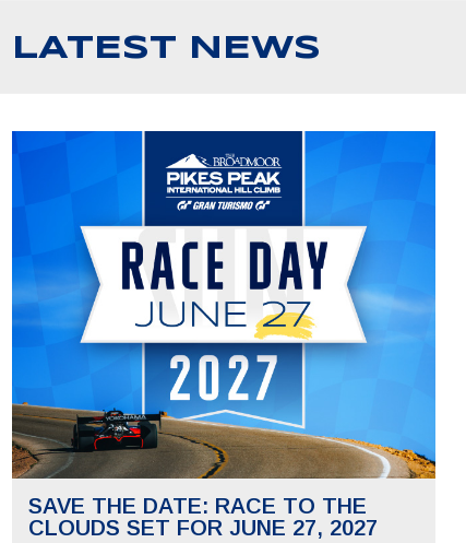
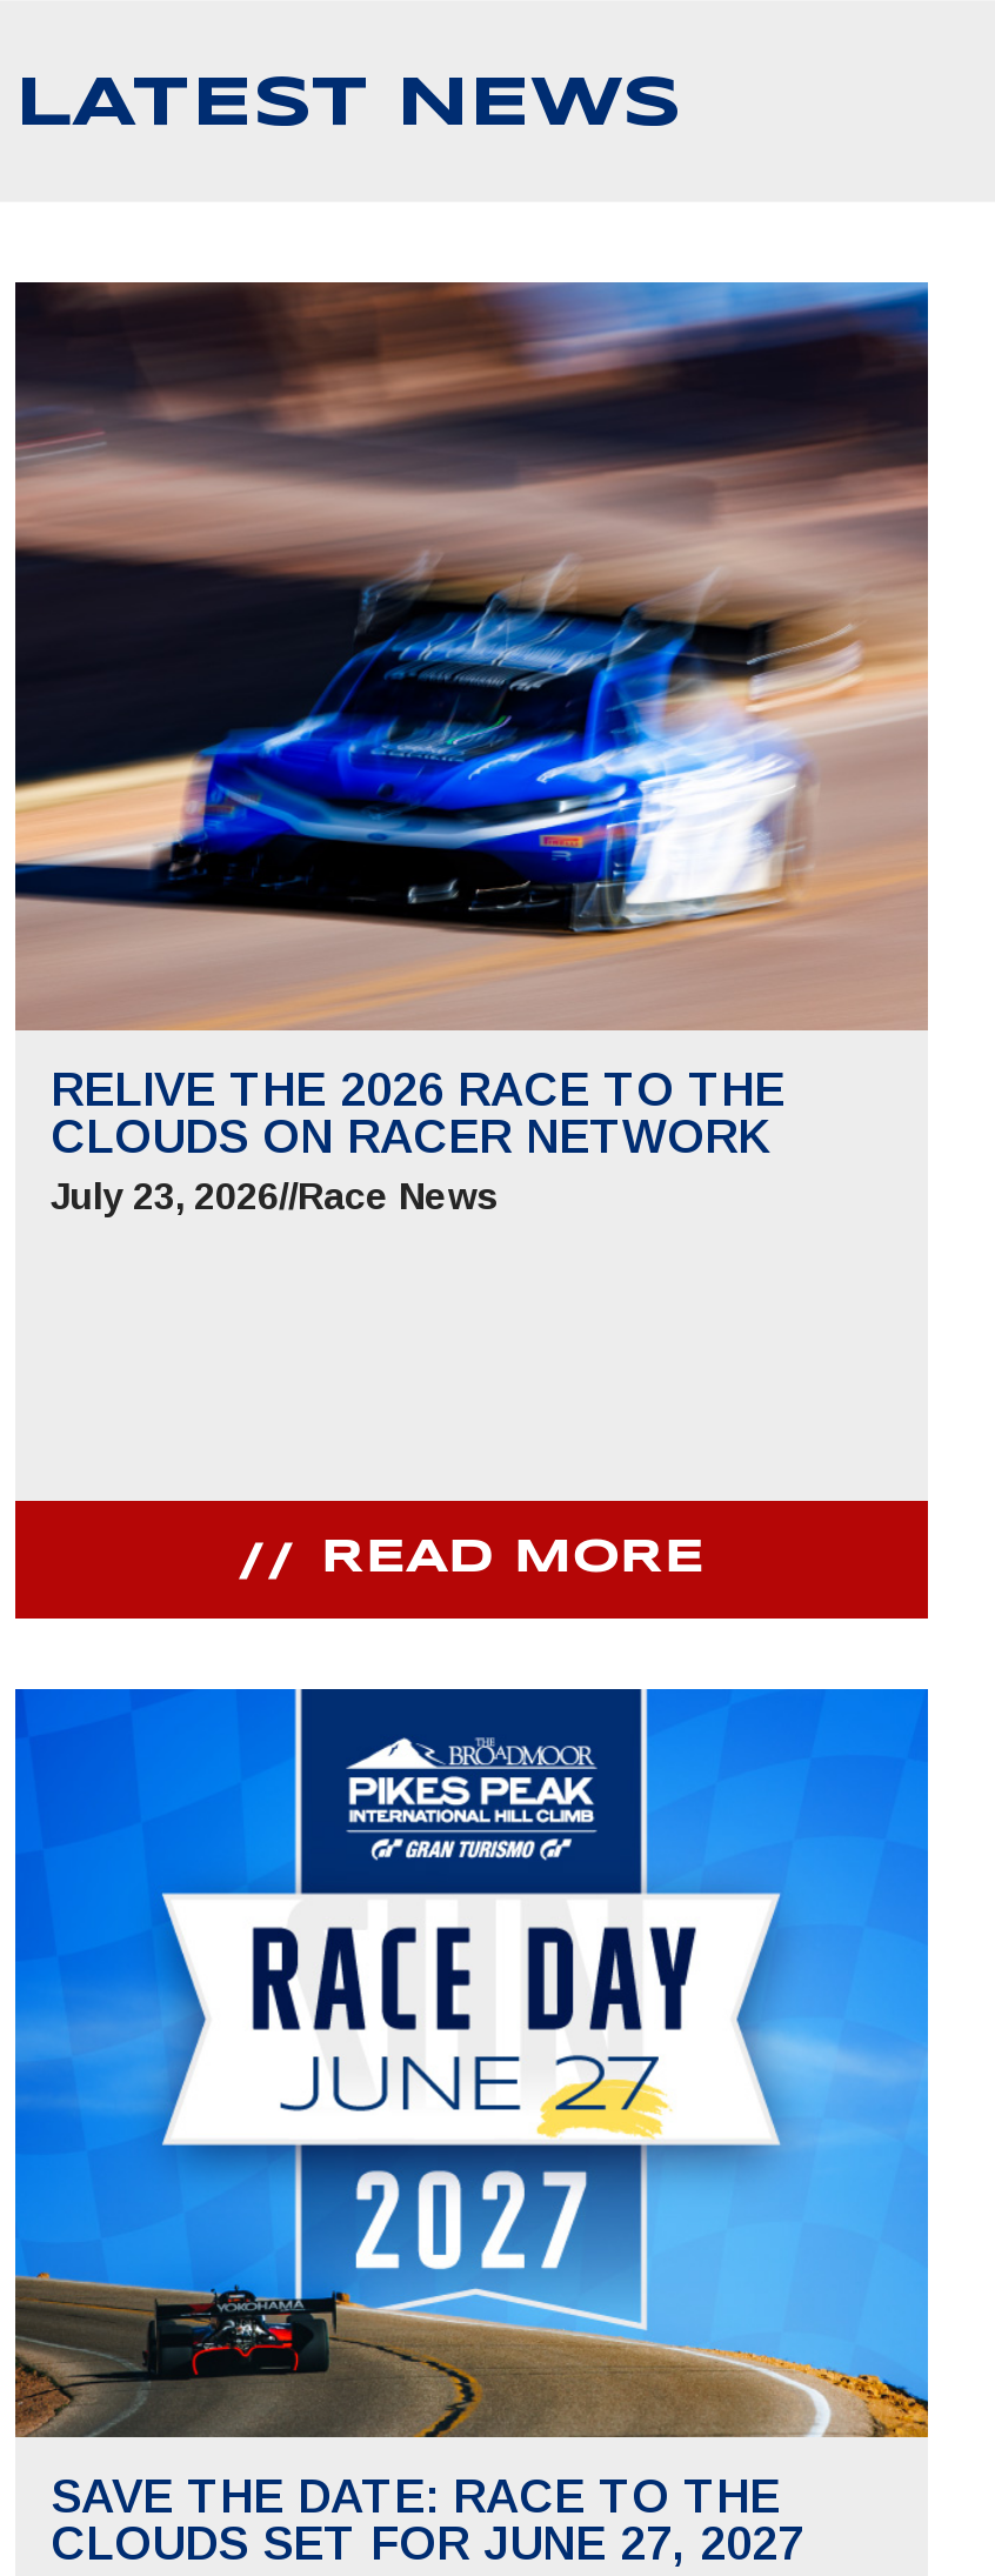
+ [image]
+ RELIVE THE 2026 RACE TO THE
+ CLOUDS ON RACER NETWORK
+ July 23, 2026//Race News

+ READ MORE
